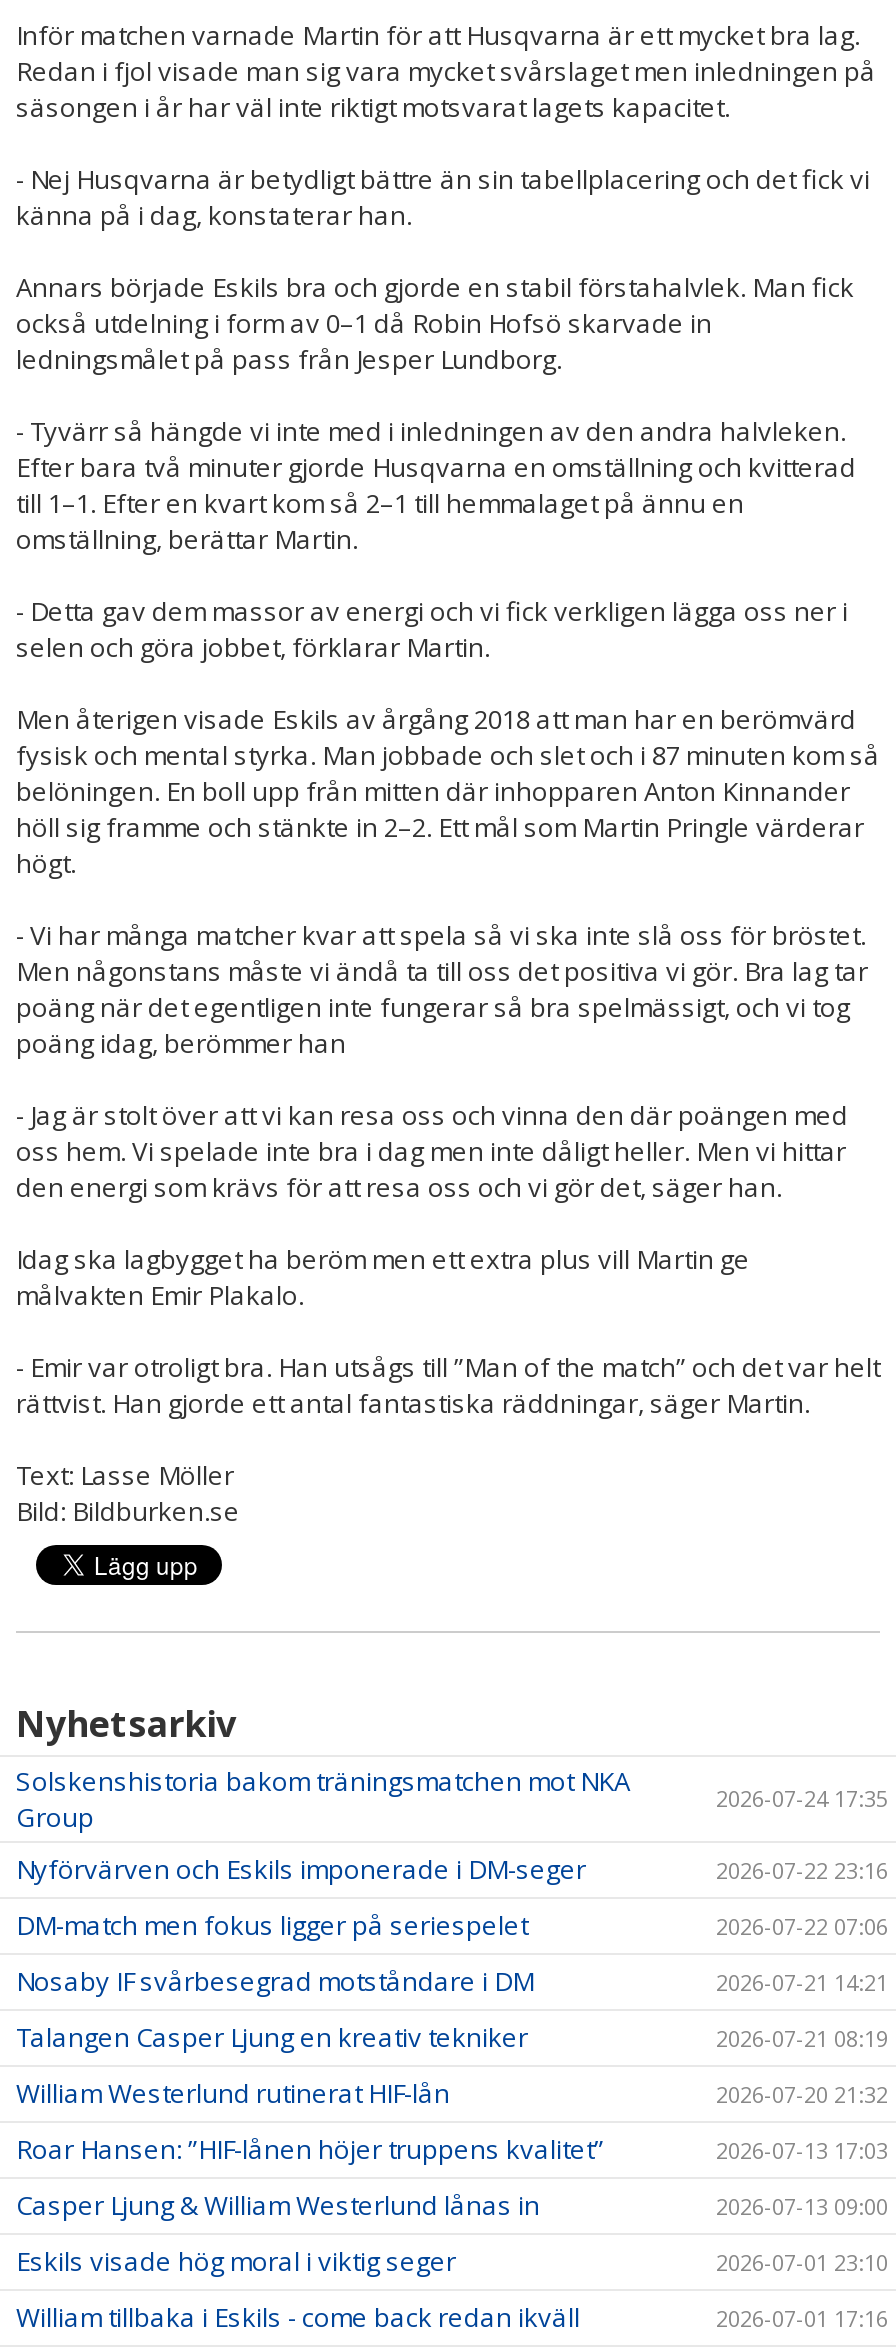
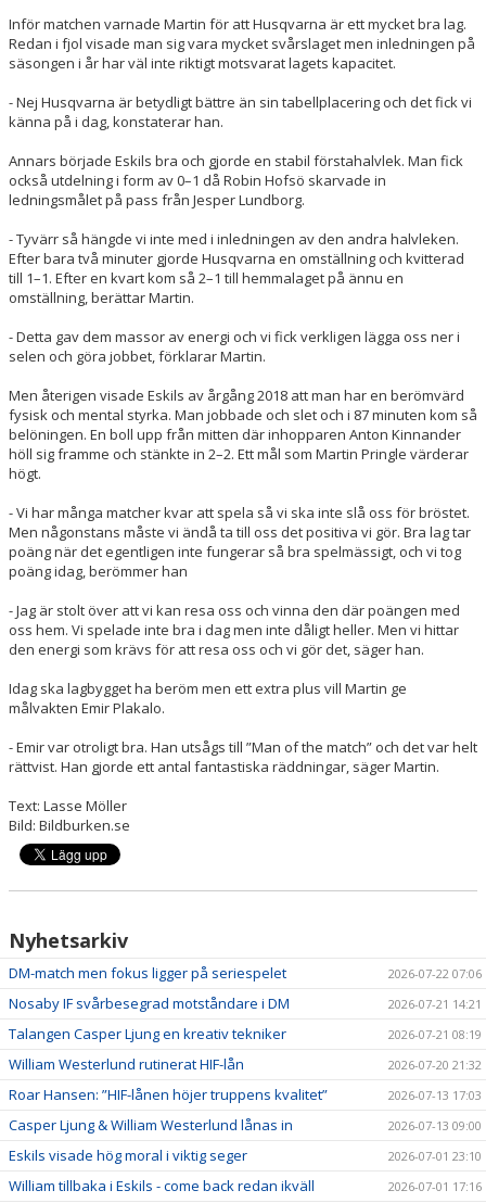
- Solskenshistoria bakom träningsmatchen mot NKA
- Group

- 2026-07-24 17:35
- Nyförvärven och Eskils imponerade i DM-seger
- 2026-07-22 23:16
